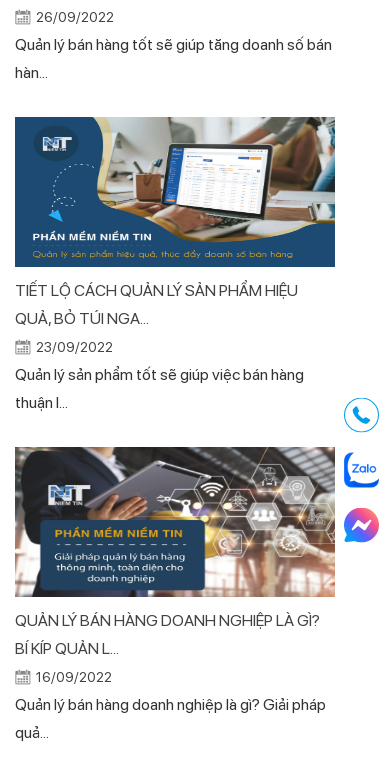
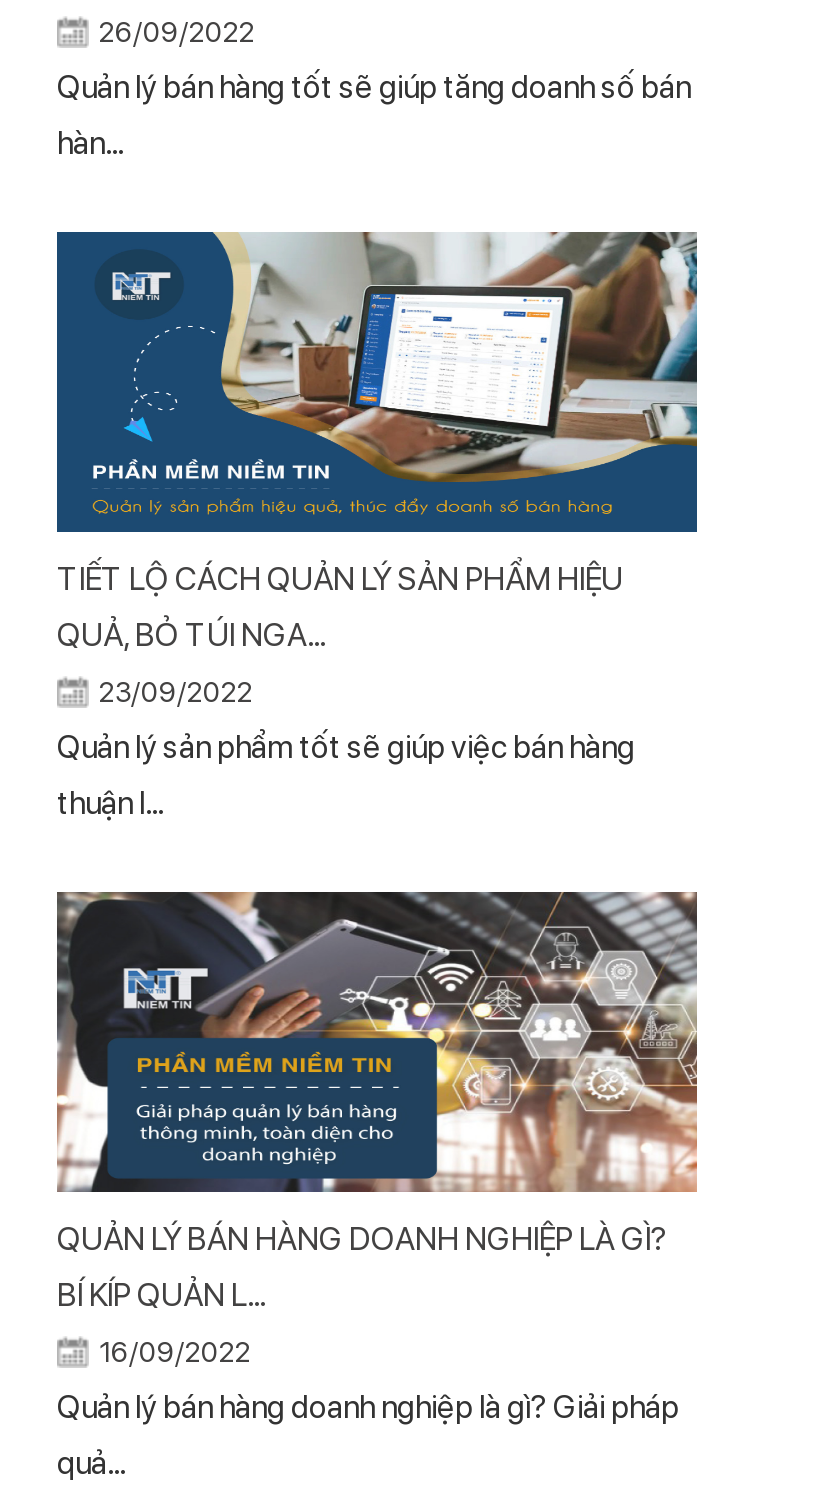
- [image]

- [image]

- [image]
